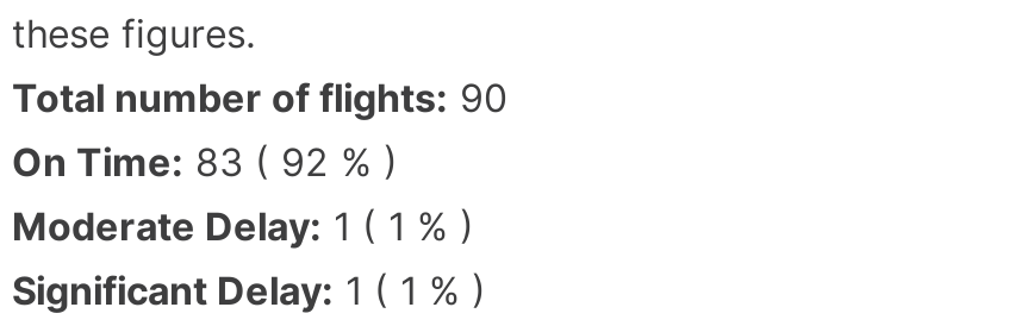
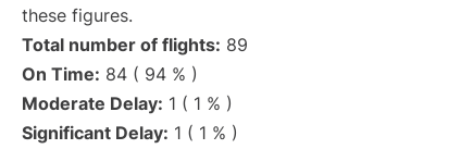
- Total number of flights: 90
+ Total number of flights: 89

- On Time: 83 ( 92 % )
+ On Time: 84 ( 94 % )
